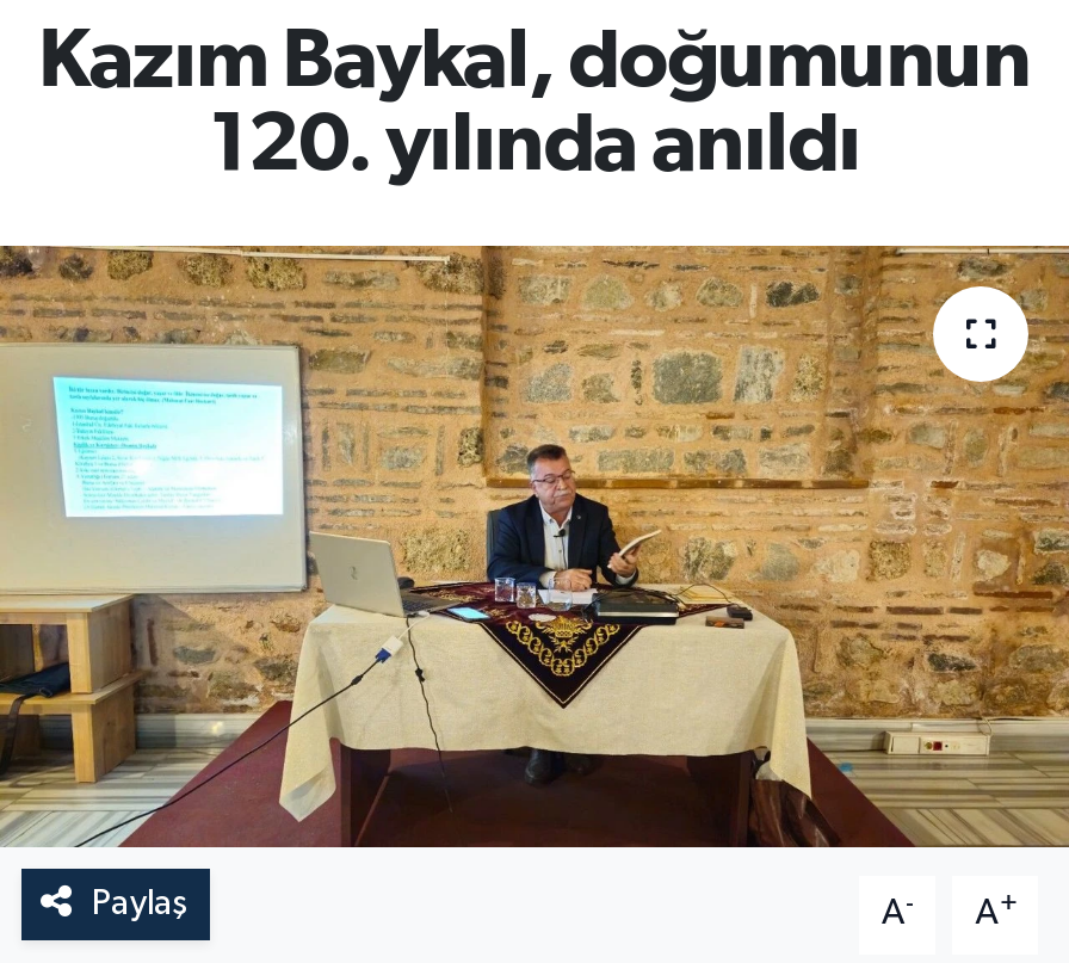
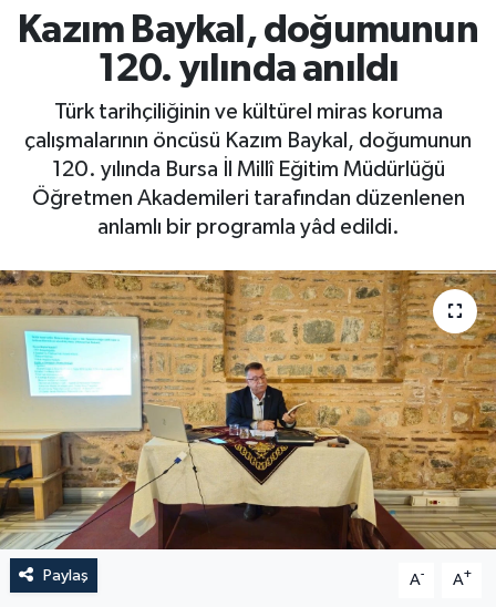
+ Türk tarihçiliğinin ve kültürel miras koruma
+ çalışmalarının öncüsü Kazım Baykal, doğumunun
+ 120. yılında Bursa İl Millî Eğitim Müdürlüğü
+ Öğretmen Akademileri tarafından düzenlenen
+ anlamlı bir programla yâd edildi.
